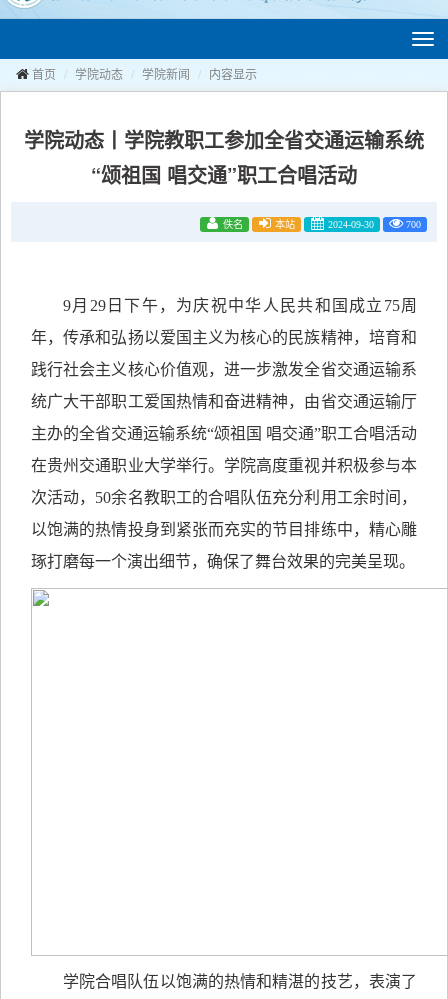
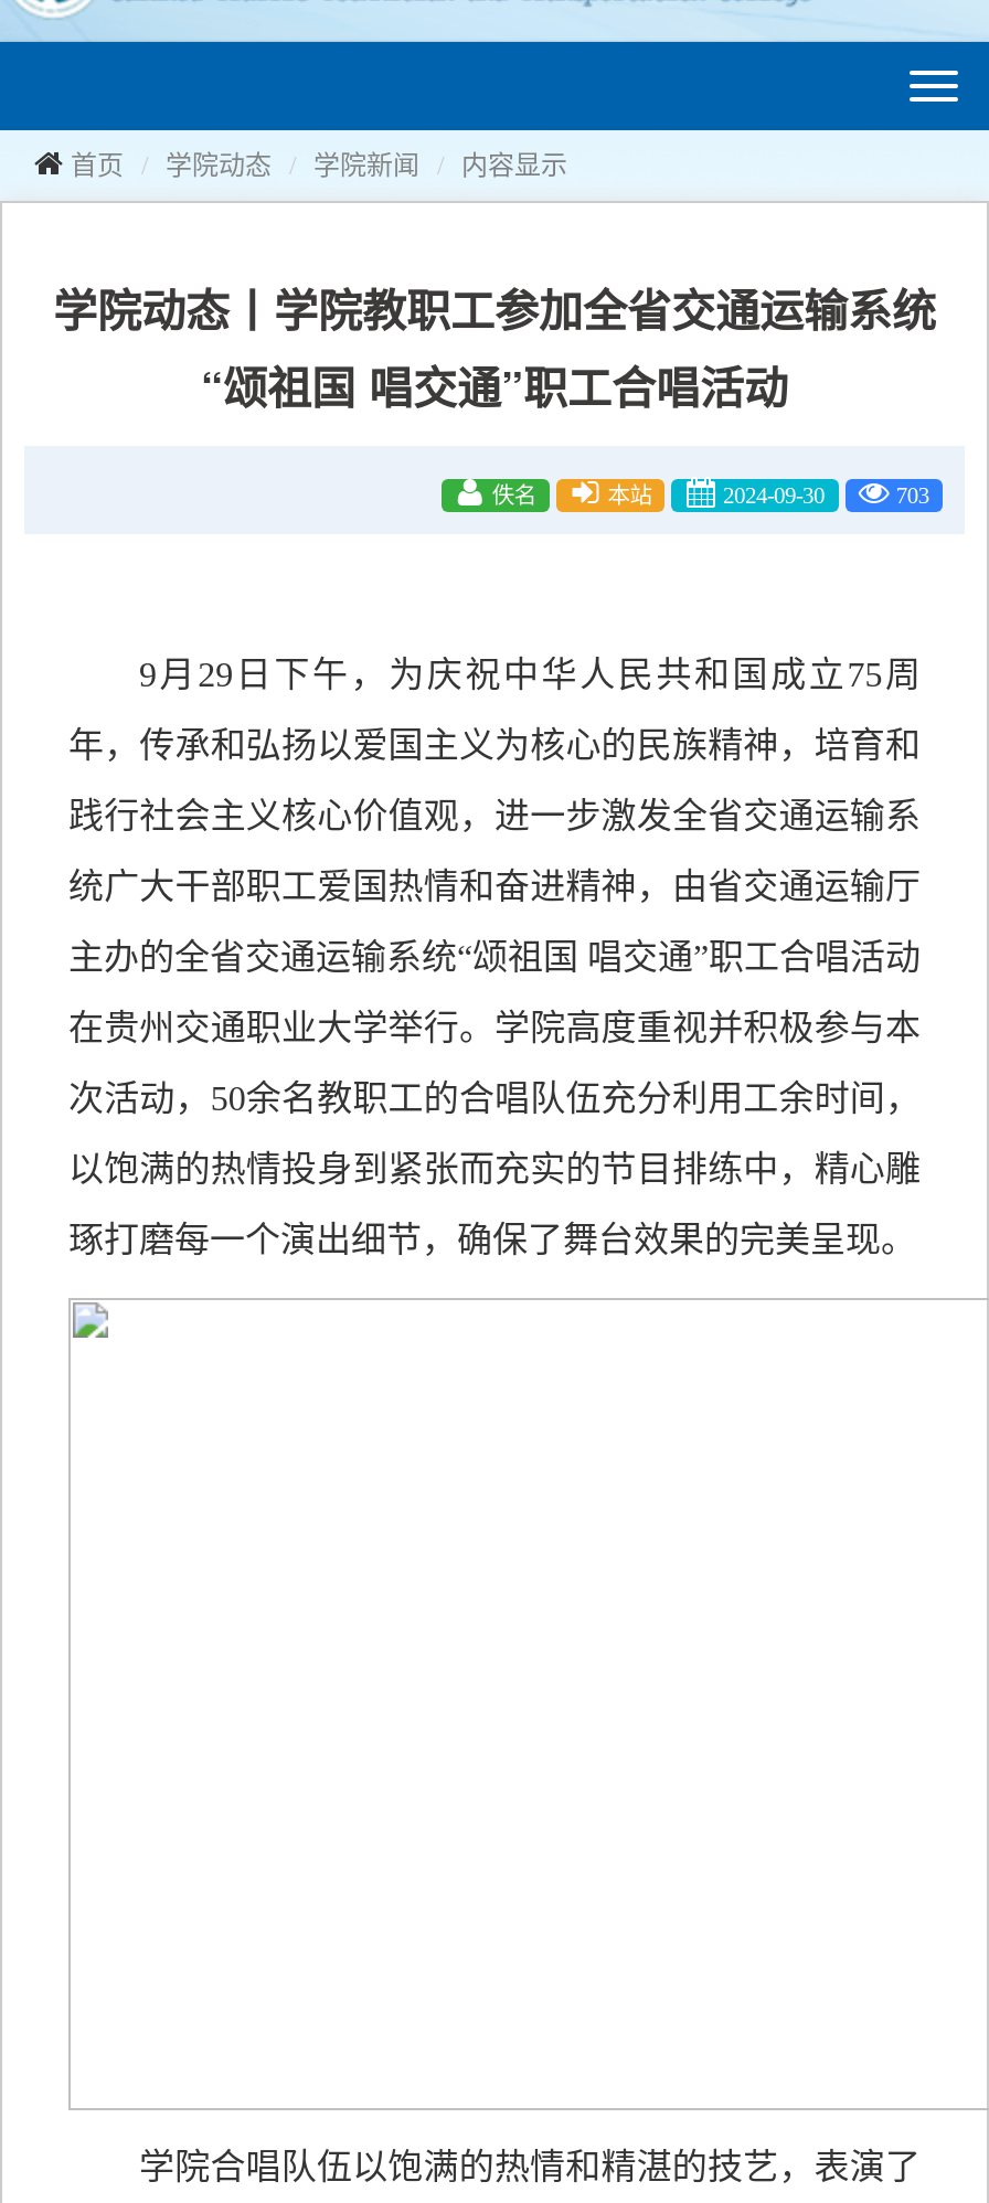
- 700
+ 703
